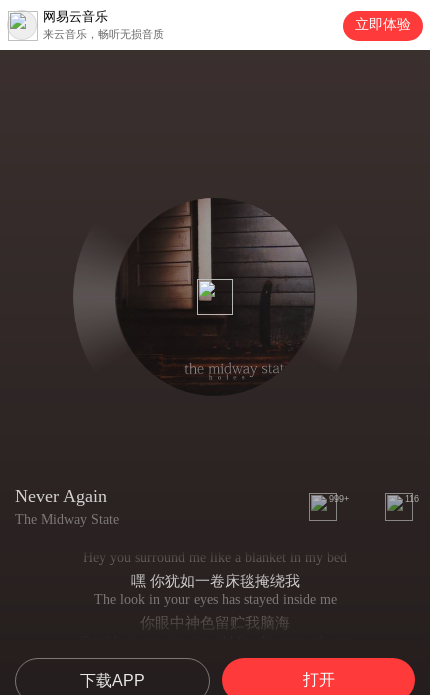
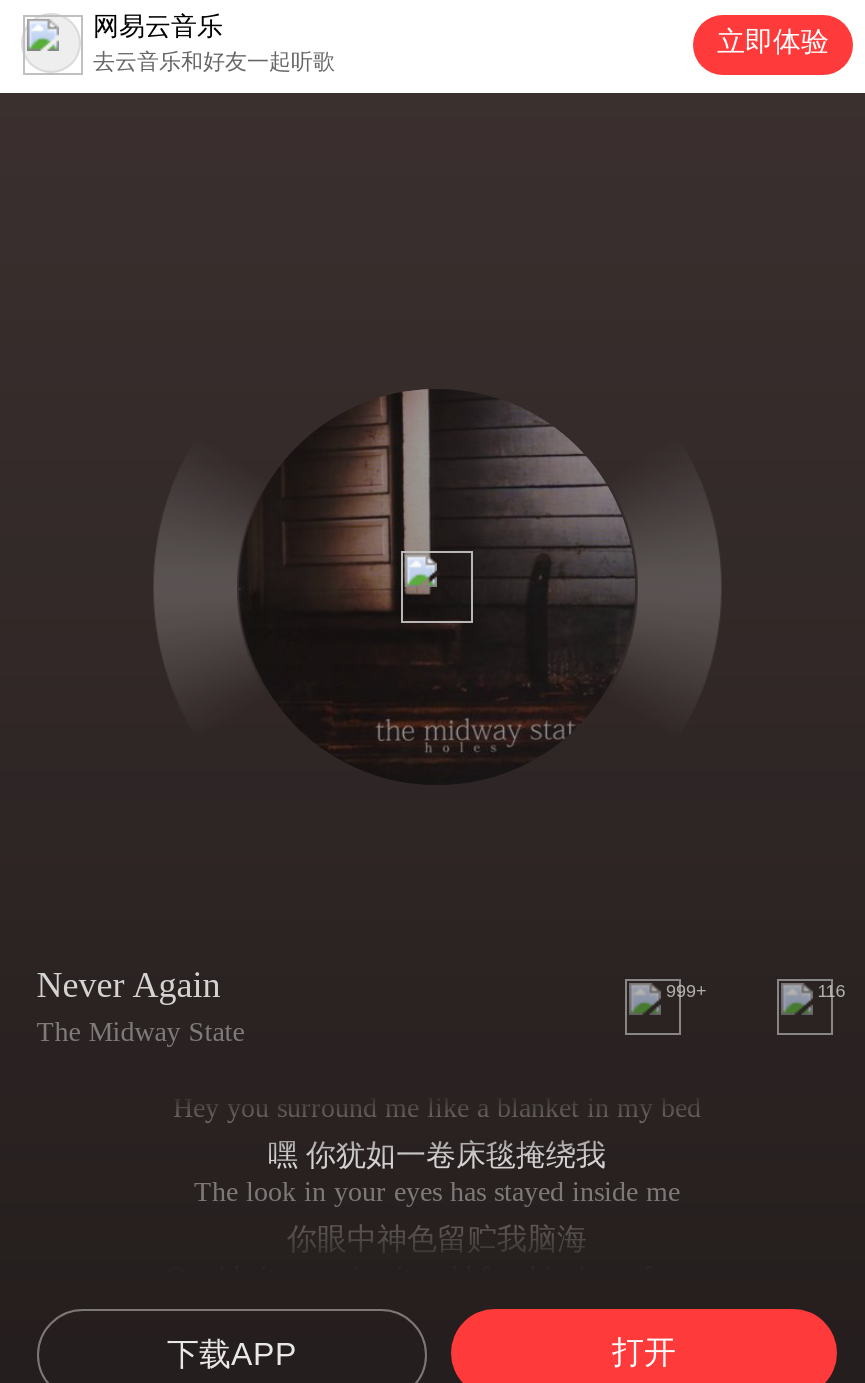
- 来云音乐，畅听无损音质
+ 去云音乐和好友一起听歌
